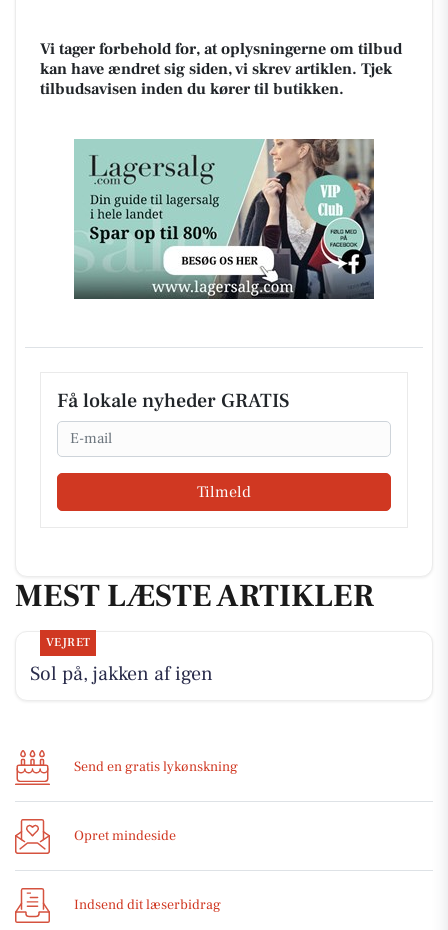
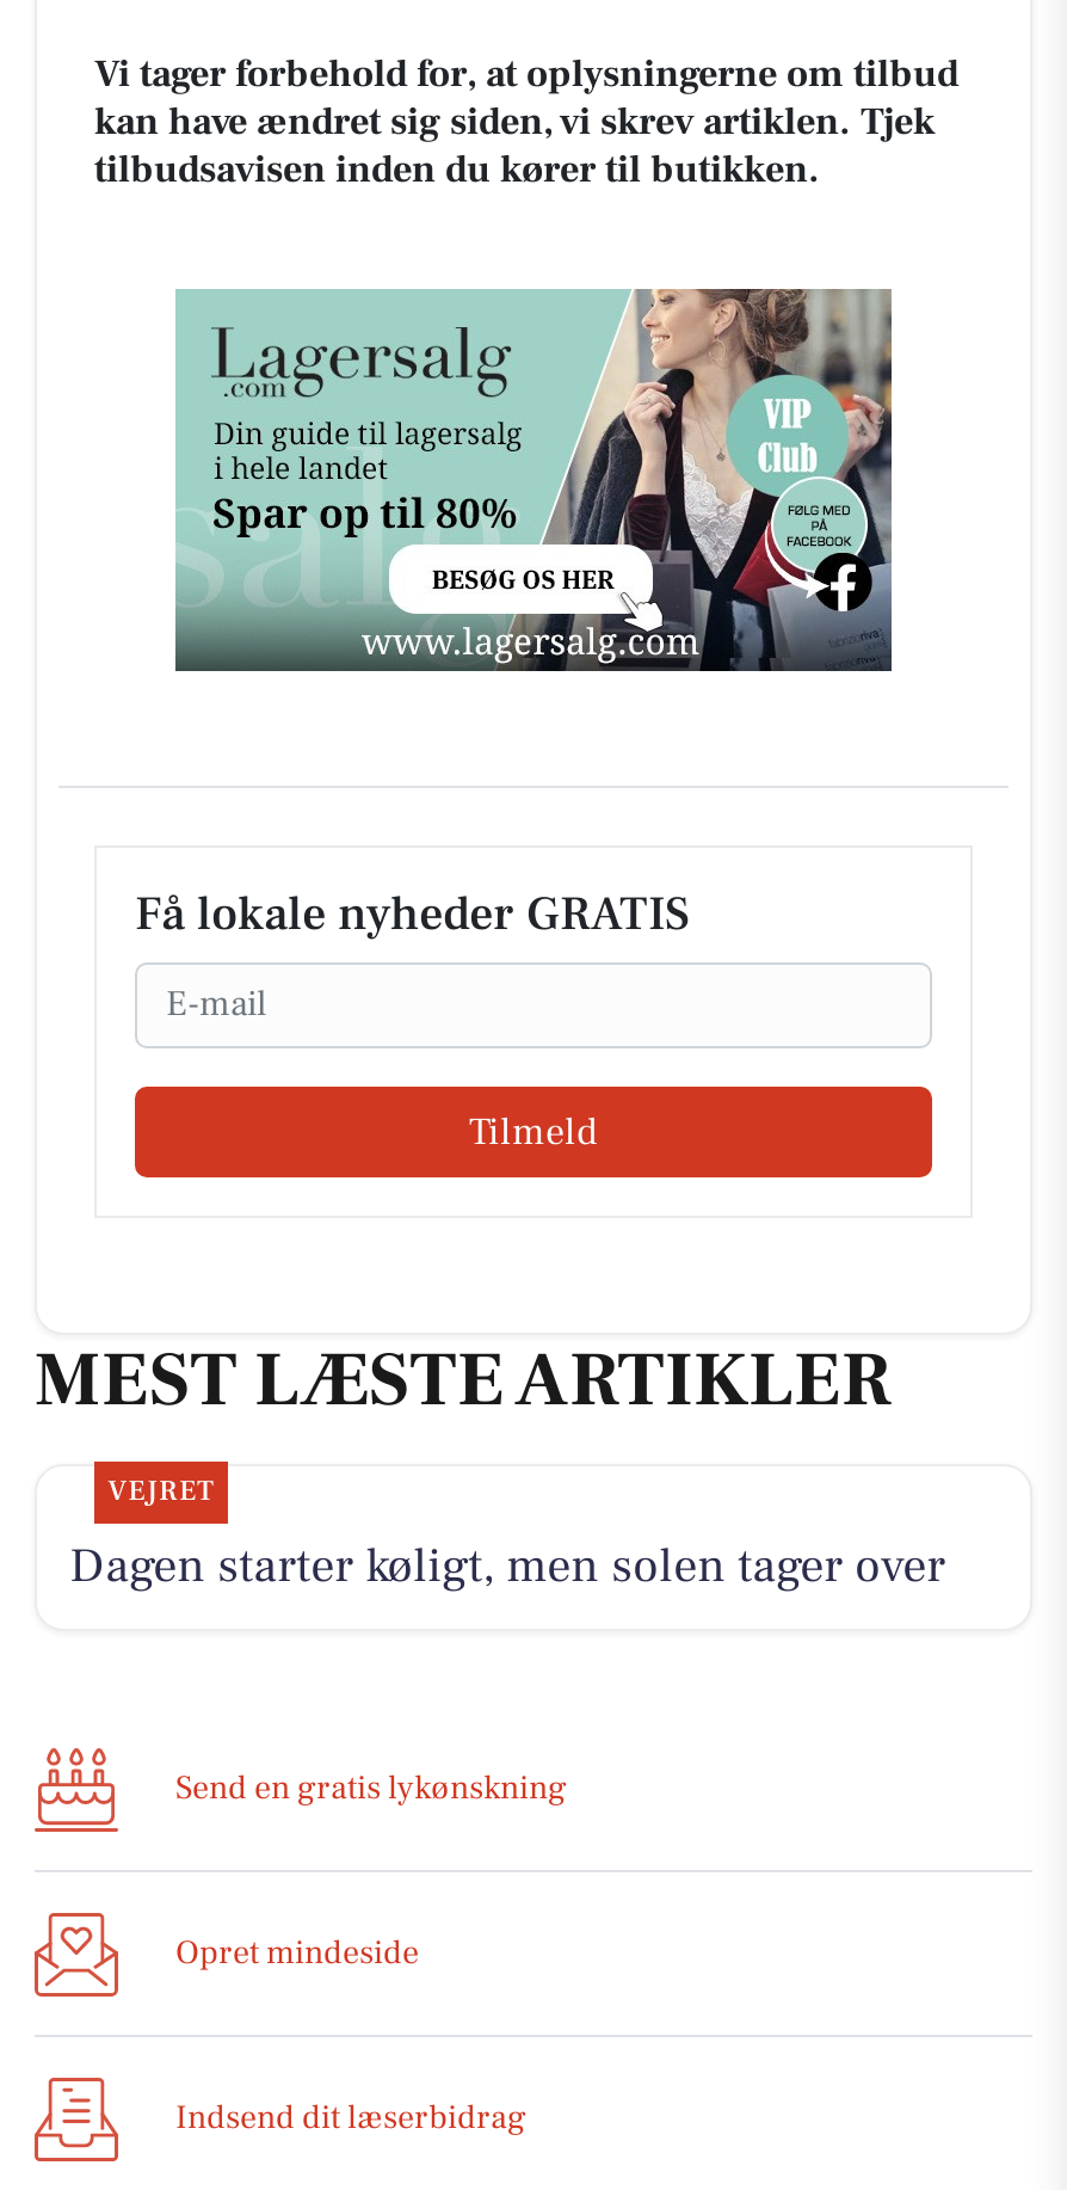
- Sol på, jakken af igen
+ Dagen starter køligt, men solen tager over
